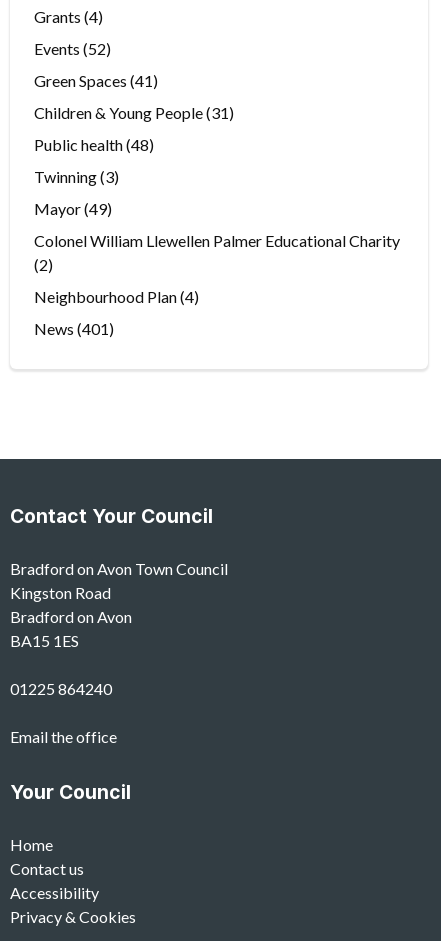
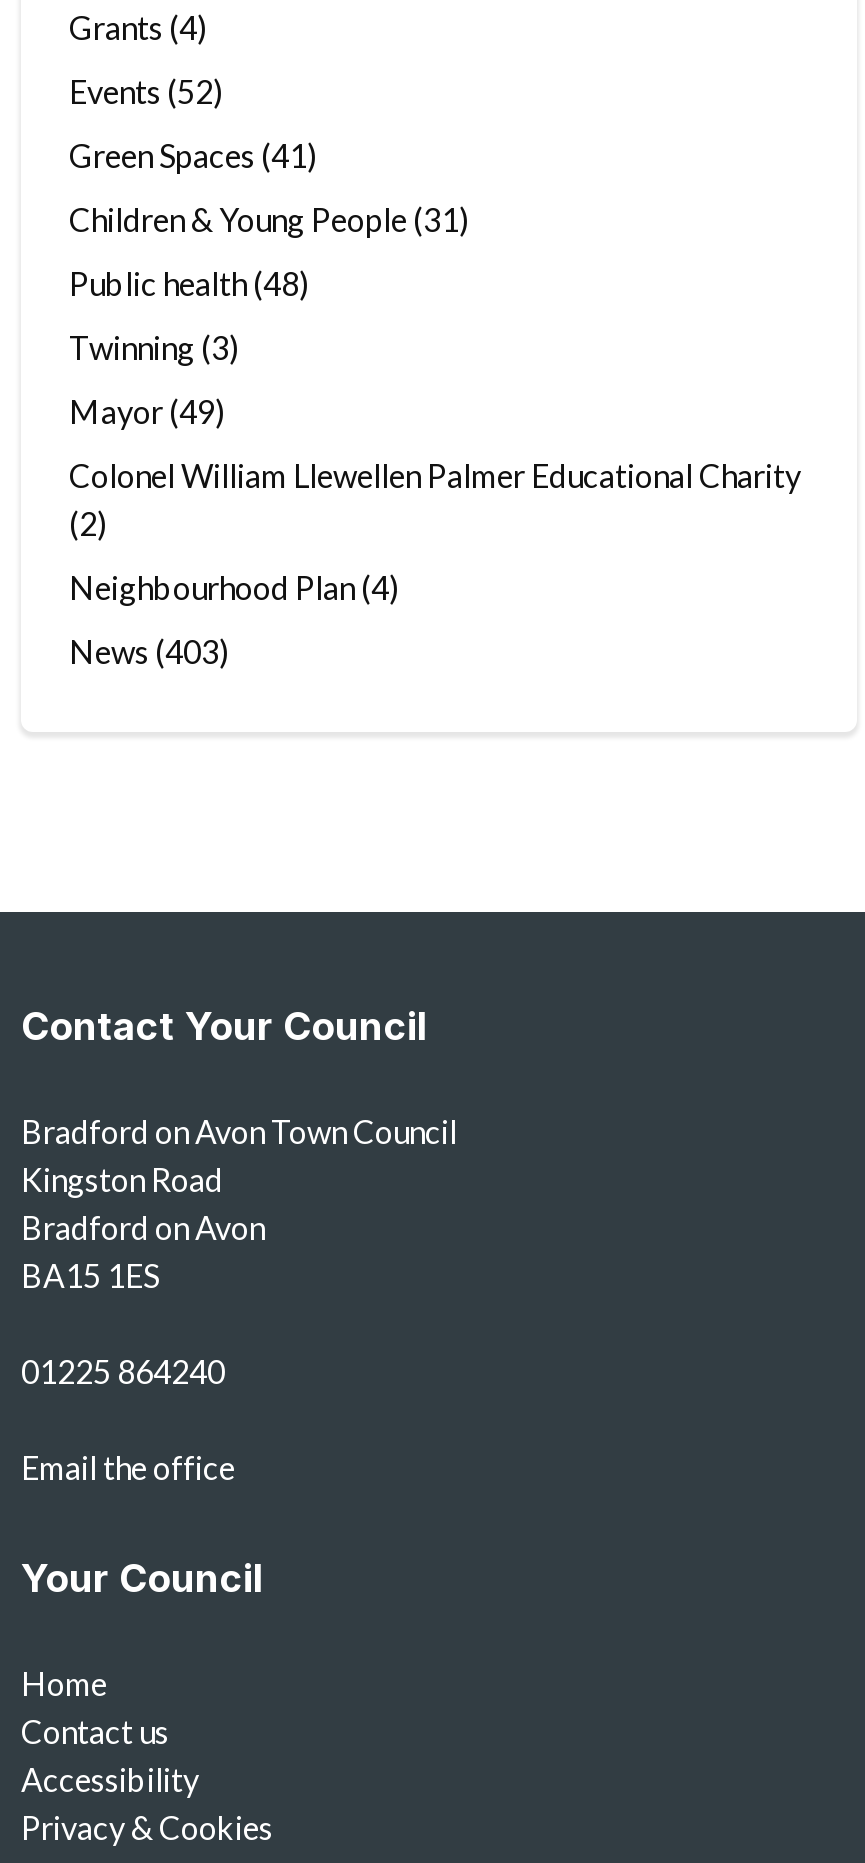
- News (401)
+ News (403)
